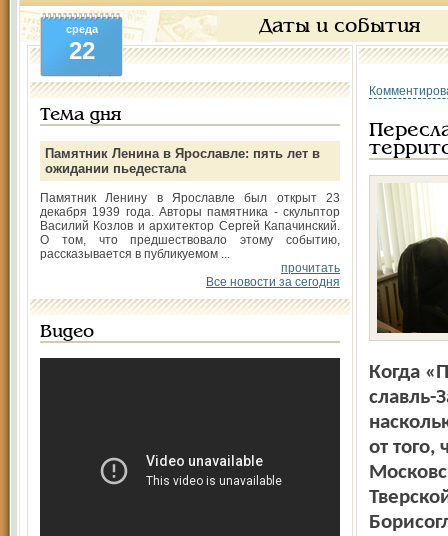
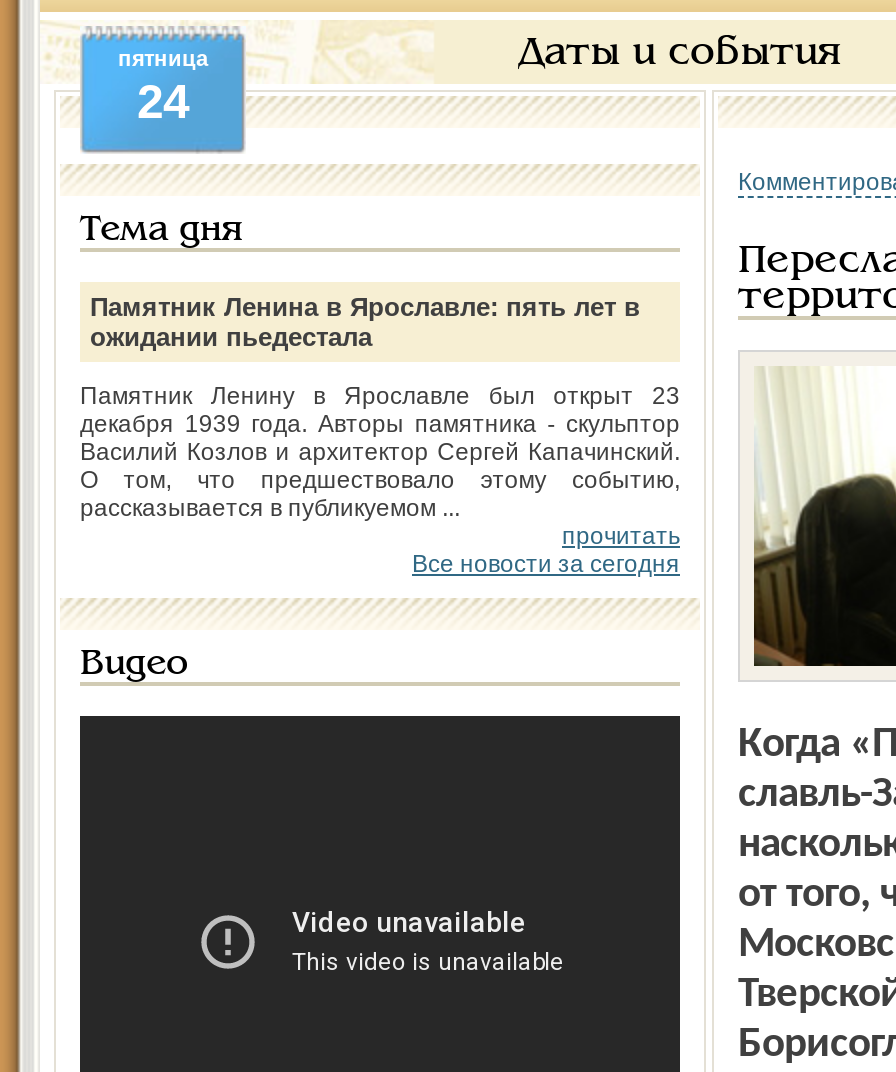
- среда
- 22
+ пятница
+ 24
